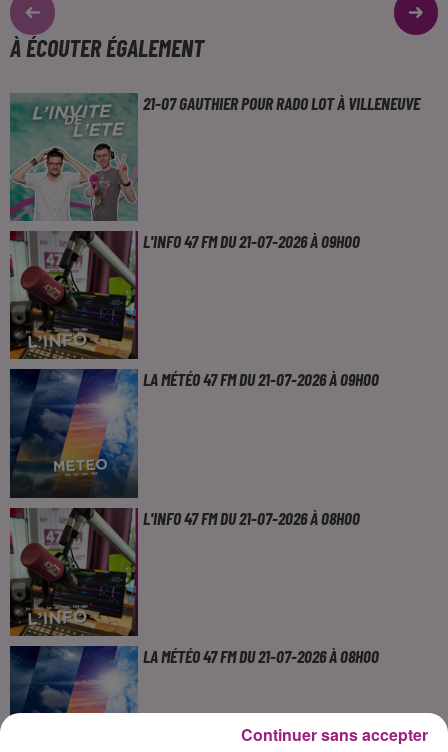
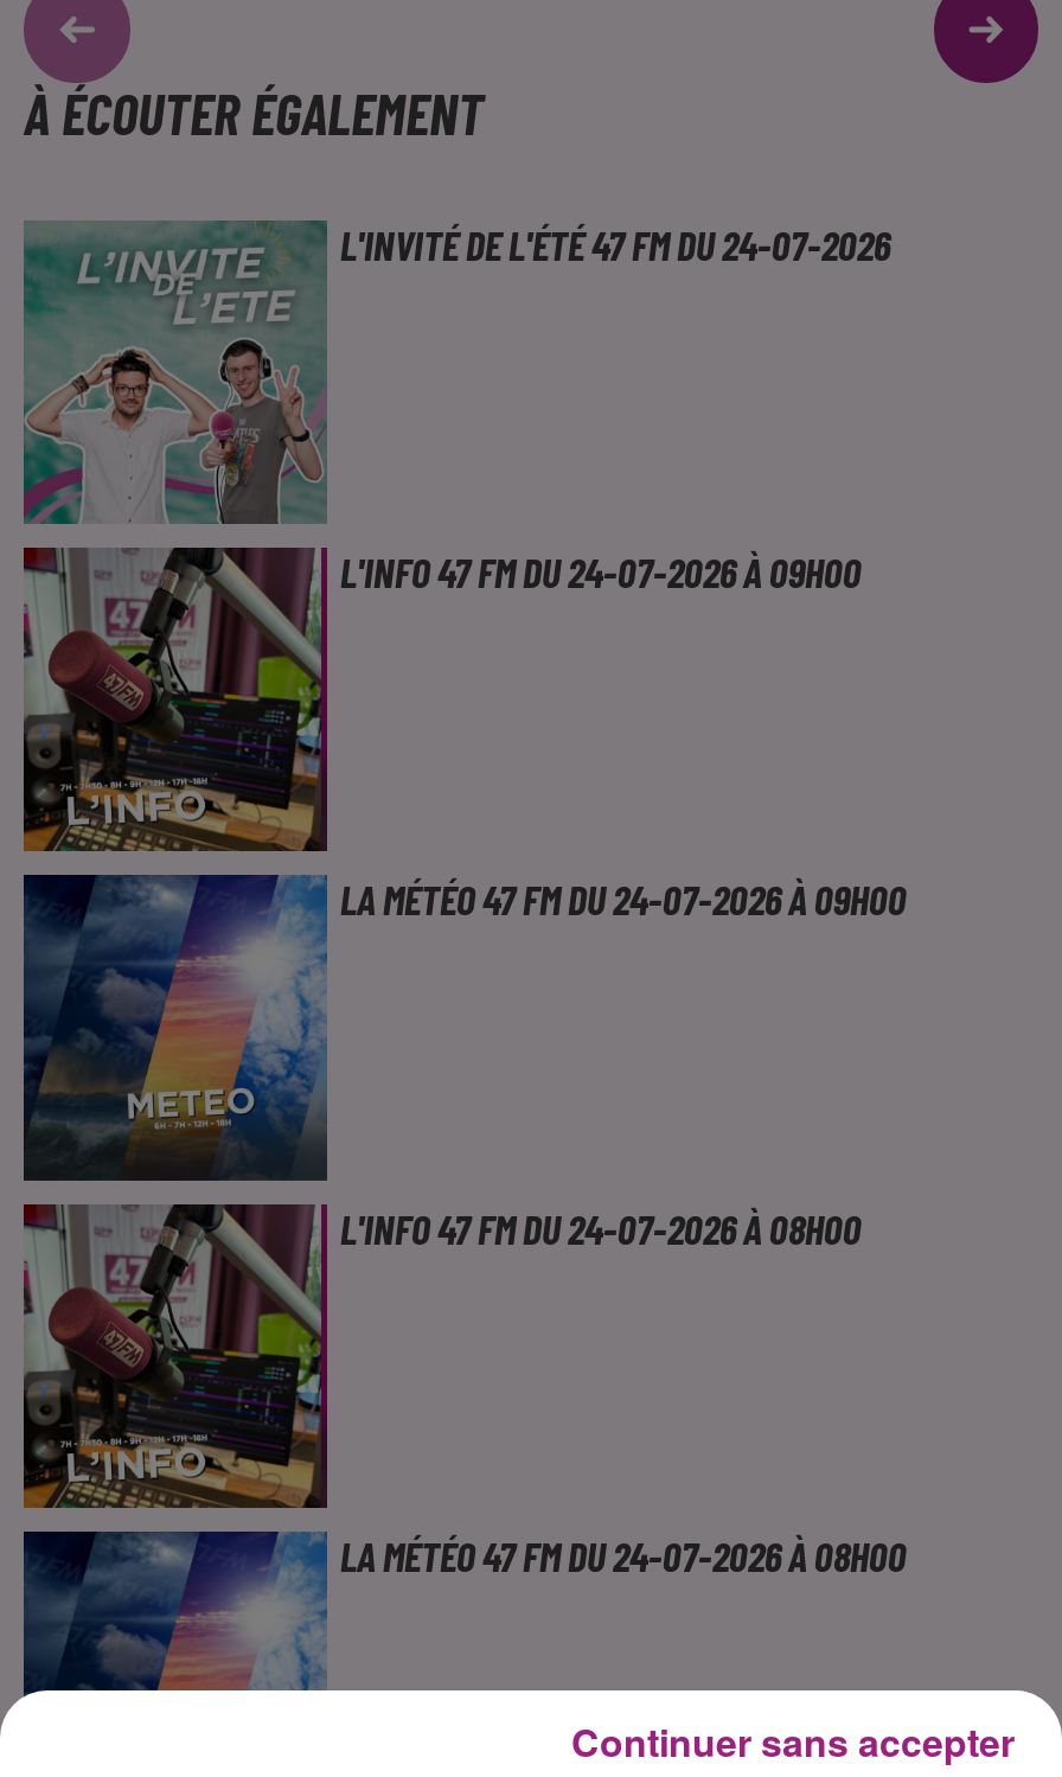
- 21-07 GAUTHIER POUR RADO LOT À VILLENEUVE
+ L'INVITÉ DE L'ÉTÉ 47 FM DU 24-07-2026

- L'INFO 47 FM DU 21-07-2026 À 09H00
+ L'INFO 47 FM DU 24-07-2026 À 09H00

- LA MÉTÉO 47 FM DU 21-07-2026 À 09H00
+ LA MÉTÉO 47 FM DU 24-07-2026 À 09H00

- L'INFO 47 FM DU 21-07-2026 À 08H00
+ L'INFO 47 FM DU 24-07-2026 À 08H00

- LA MÉTÉO 47 FM DU 21-07-2026 À 08H00
+ LA MÉTÉO 47 FM DU 24-07-2026 À 08H00
